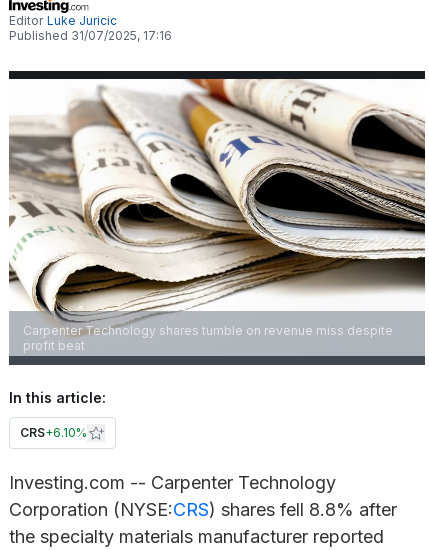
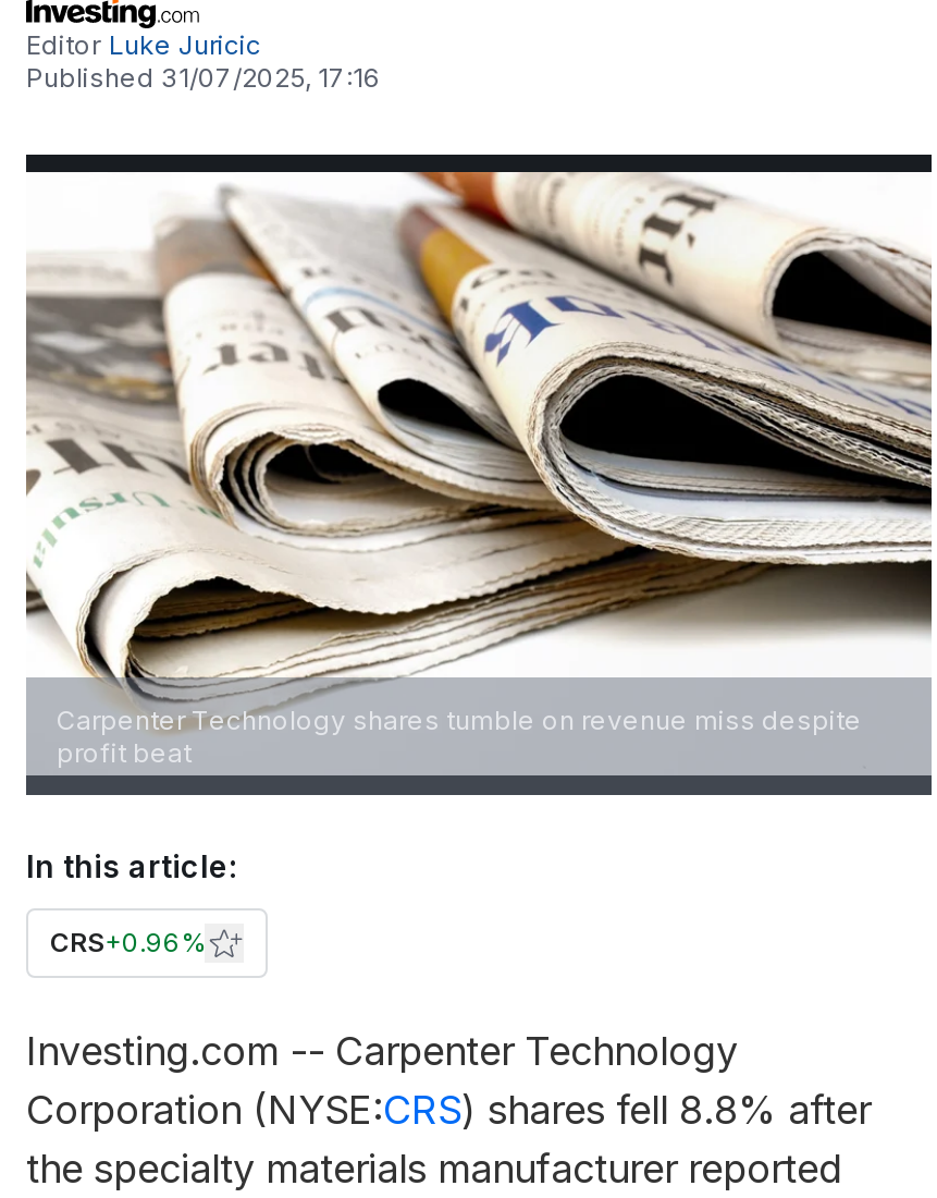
- CRS+6.10%
+ CRS+0.96%
